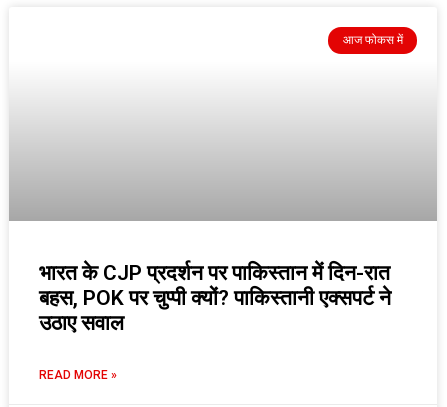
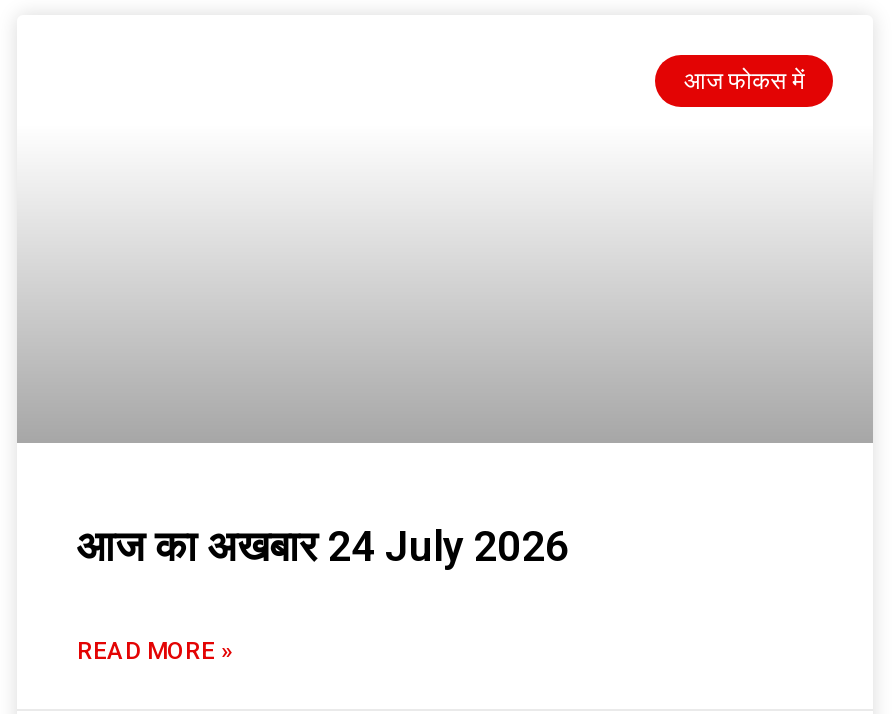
- भारत के CJP प्रदर्शन पर पाकिस्तान में दिन-रात
- बहस, POK पर चुप्पी क्यों? पाकिस्तानी एक्सपर्ट ने
- उठाए सवाल
+ आज का अखबार 24 July 2026
